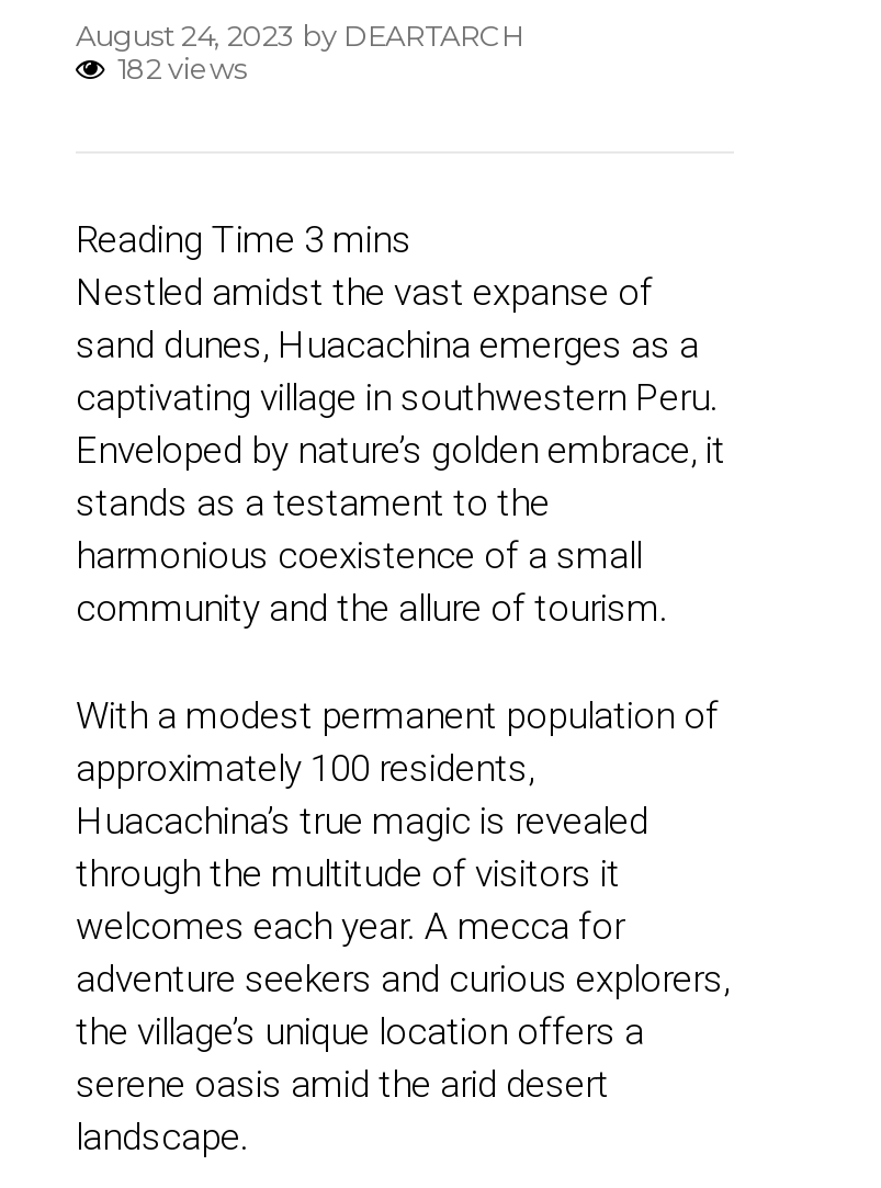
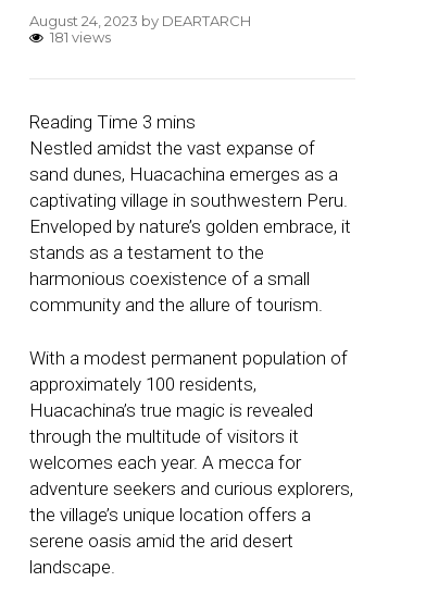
- 182 views
+ 181 views
